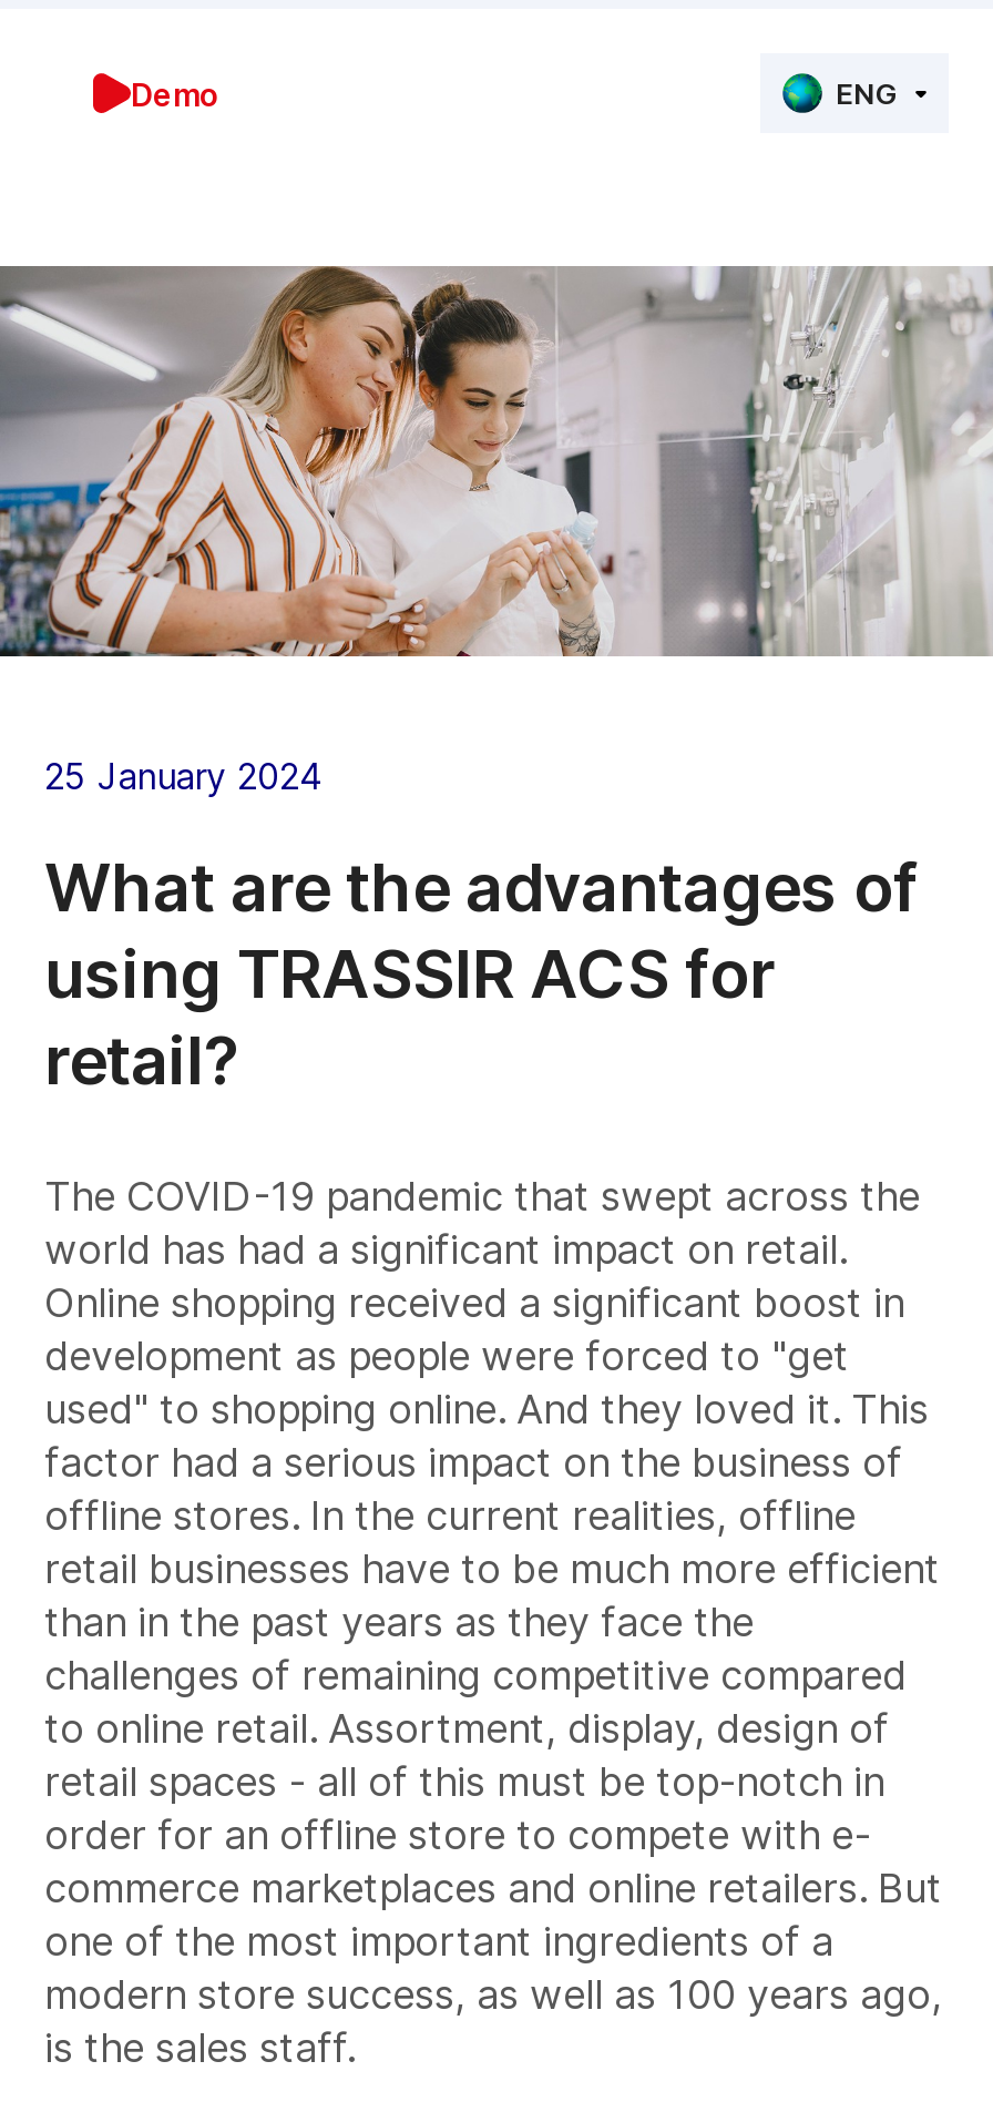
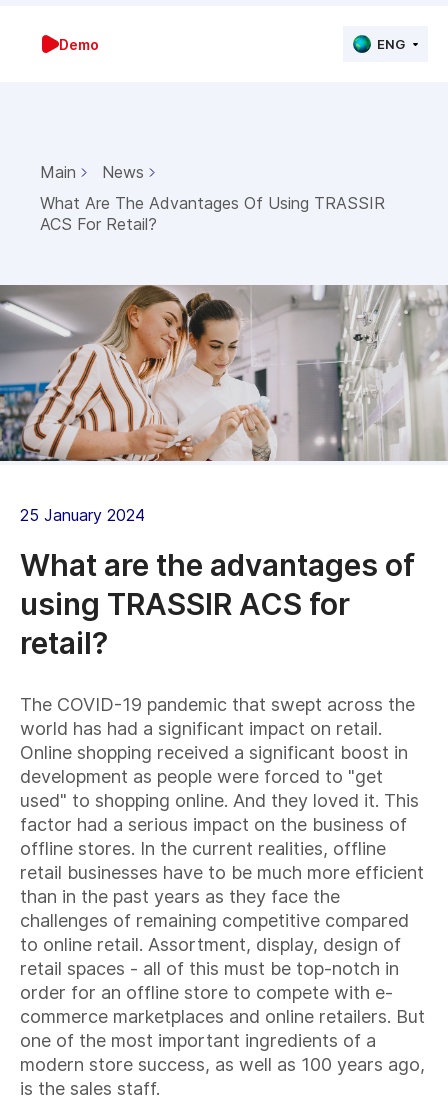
+ Main
+ News
+ What Are The Advantages Of Using TRASSIR
+ ACS For Retail?
